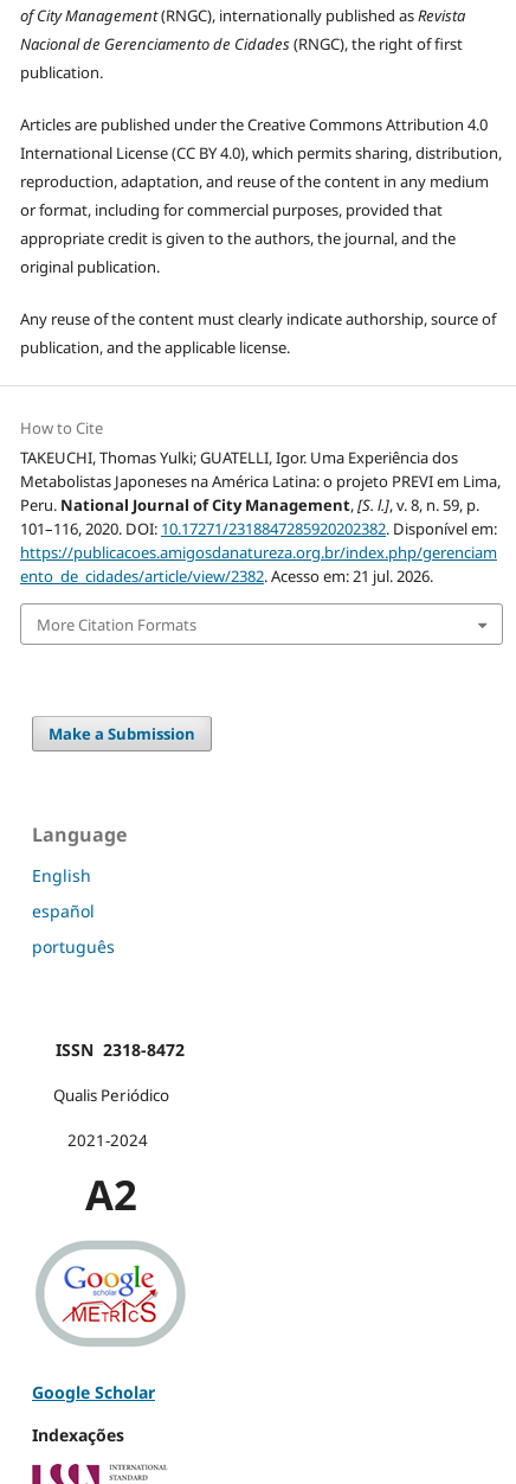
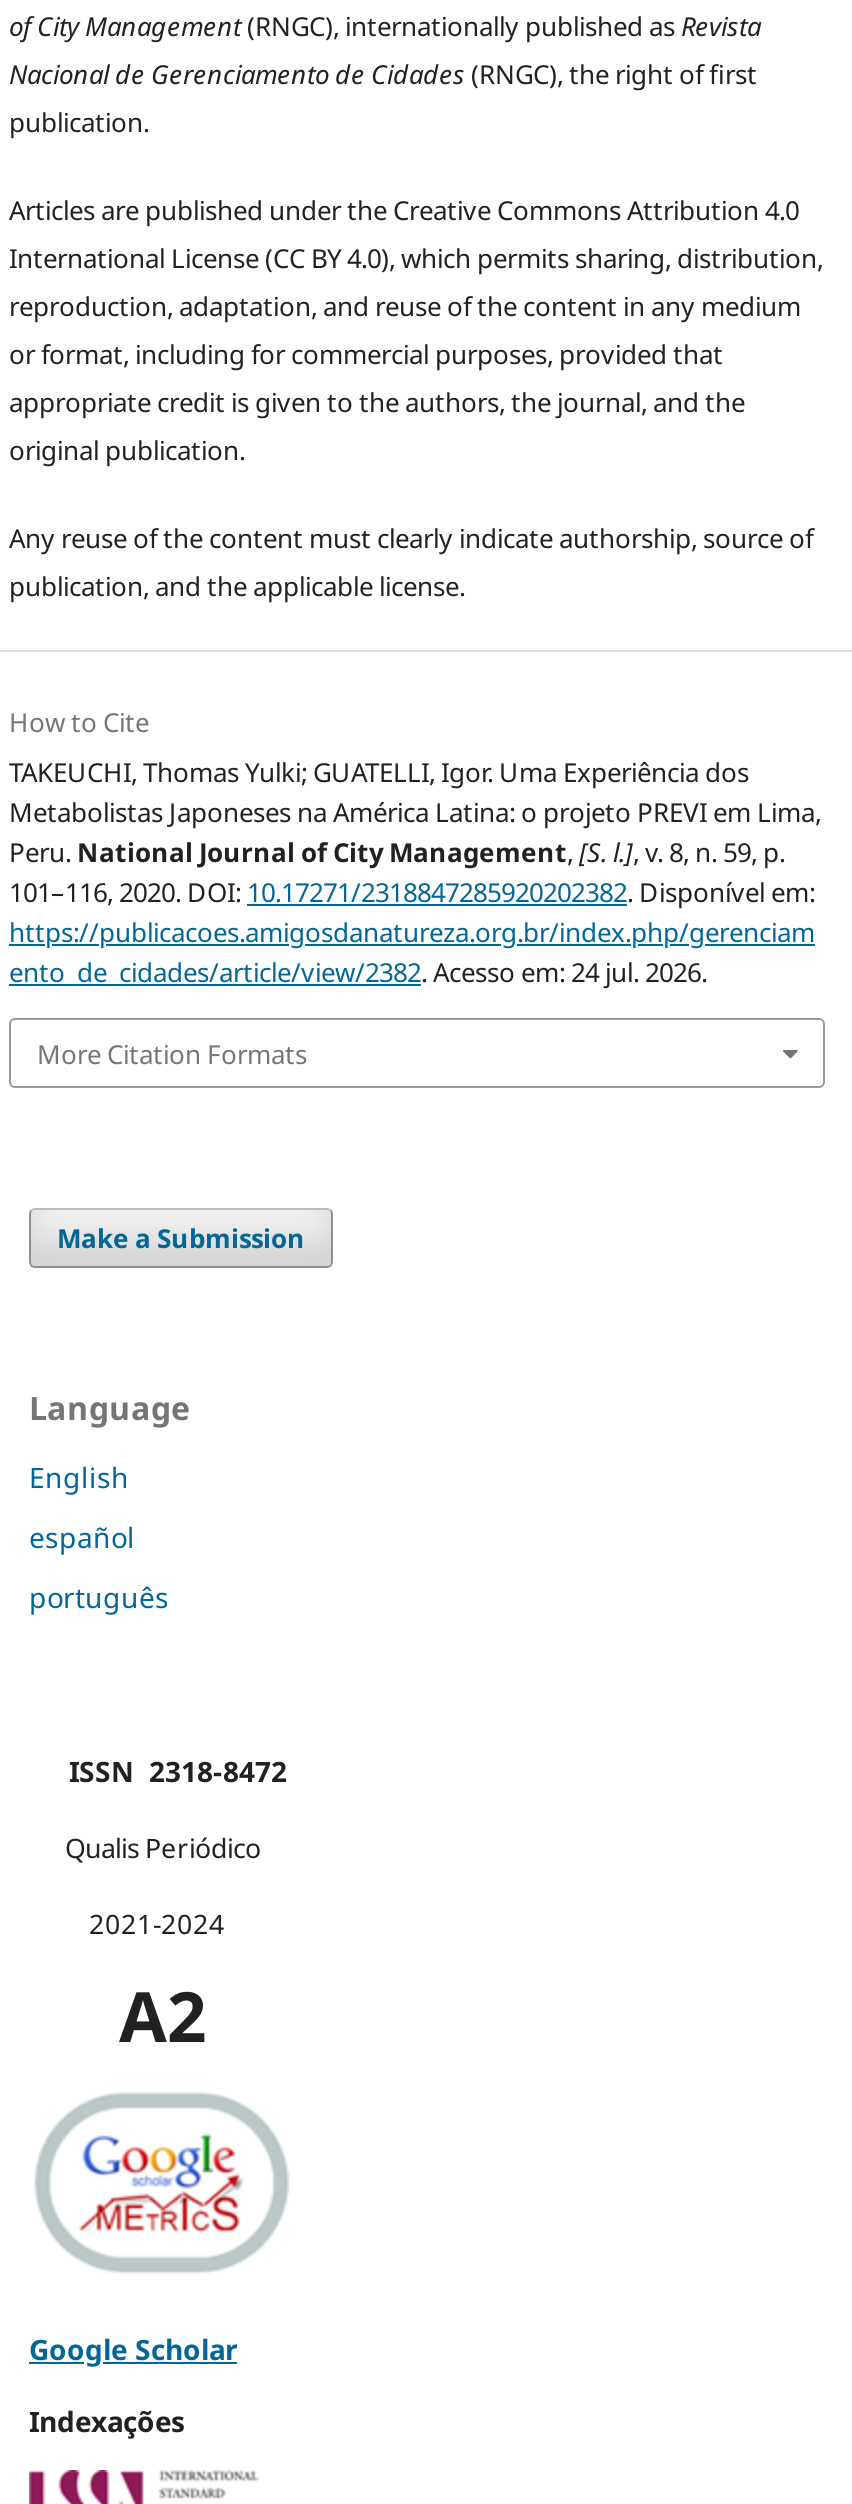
- ento_de_cidades/article/view/2382. Acesso em: 21 jul. 2026.
+ ento_de_cidades/article/view/2382. Acesso em: 24 jul. 2026.
